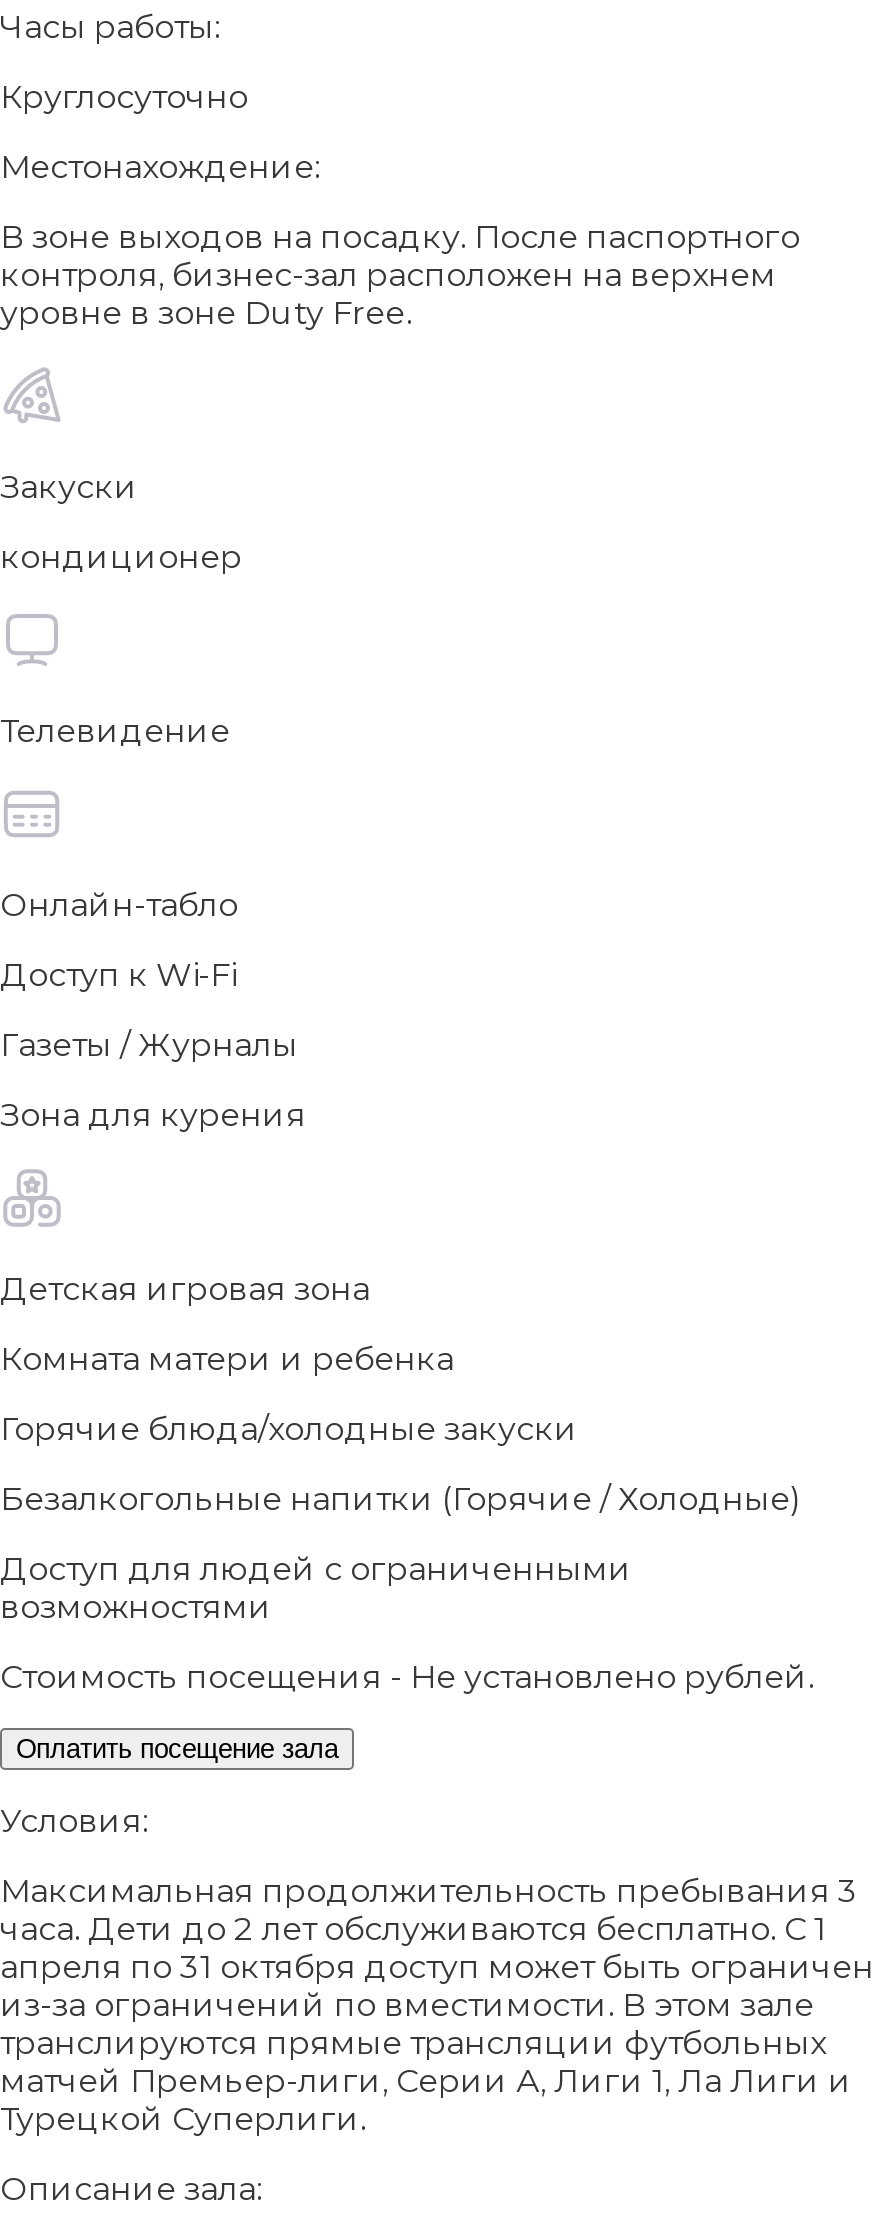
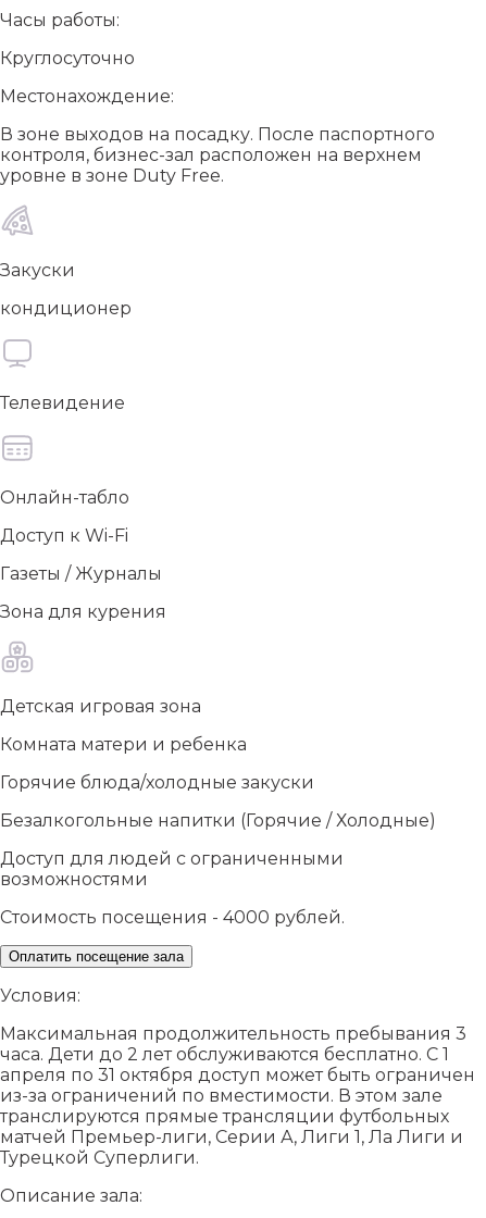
- Стоимость посещения - Не установлено рублей.
+ Стоимость посещения - 4000 рублей.
